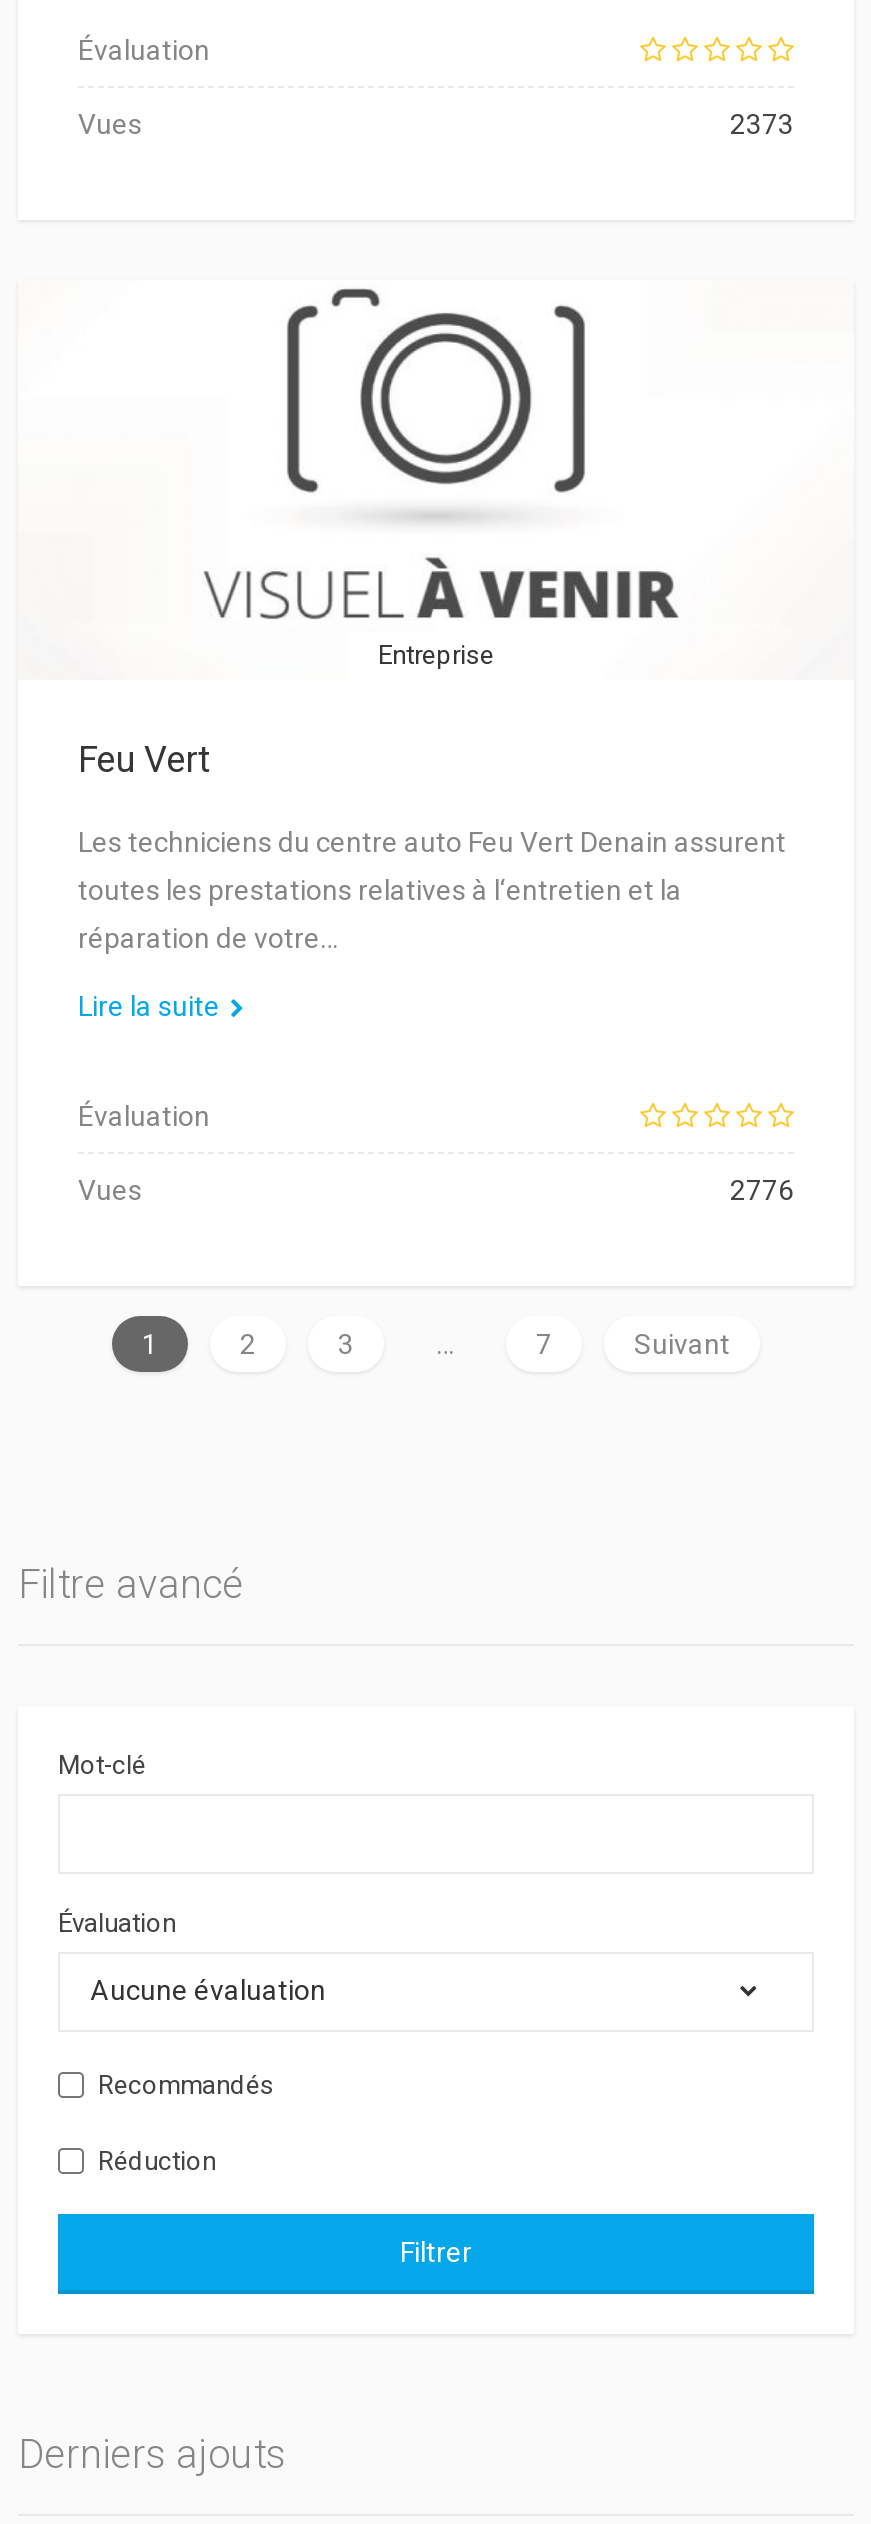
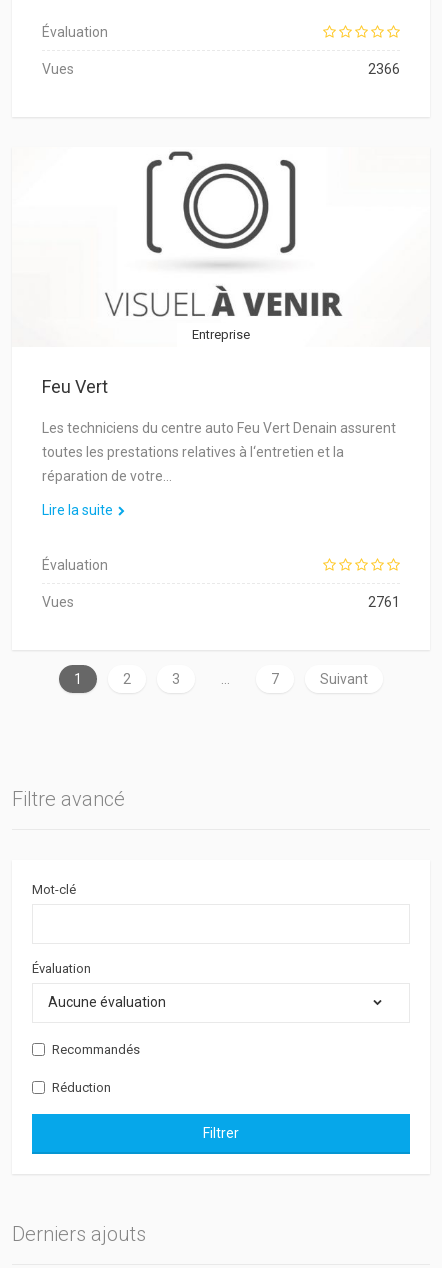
- 2373
+ 2366

- 2776
+ 2761
